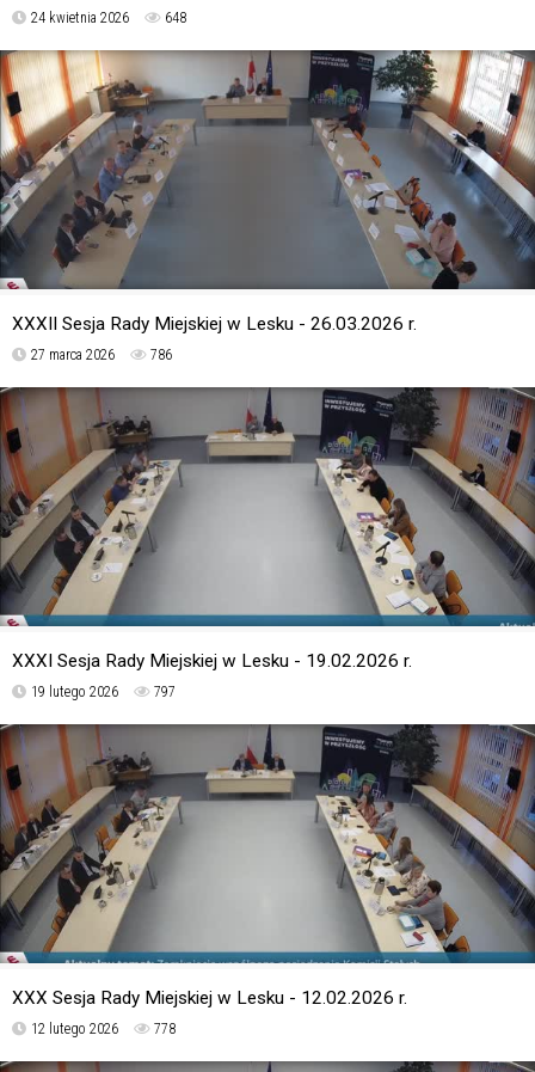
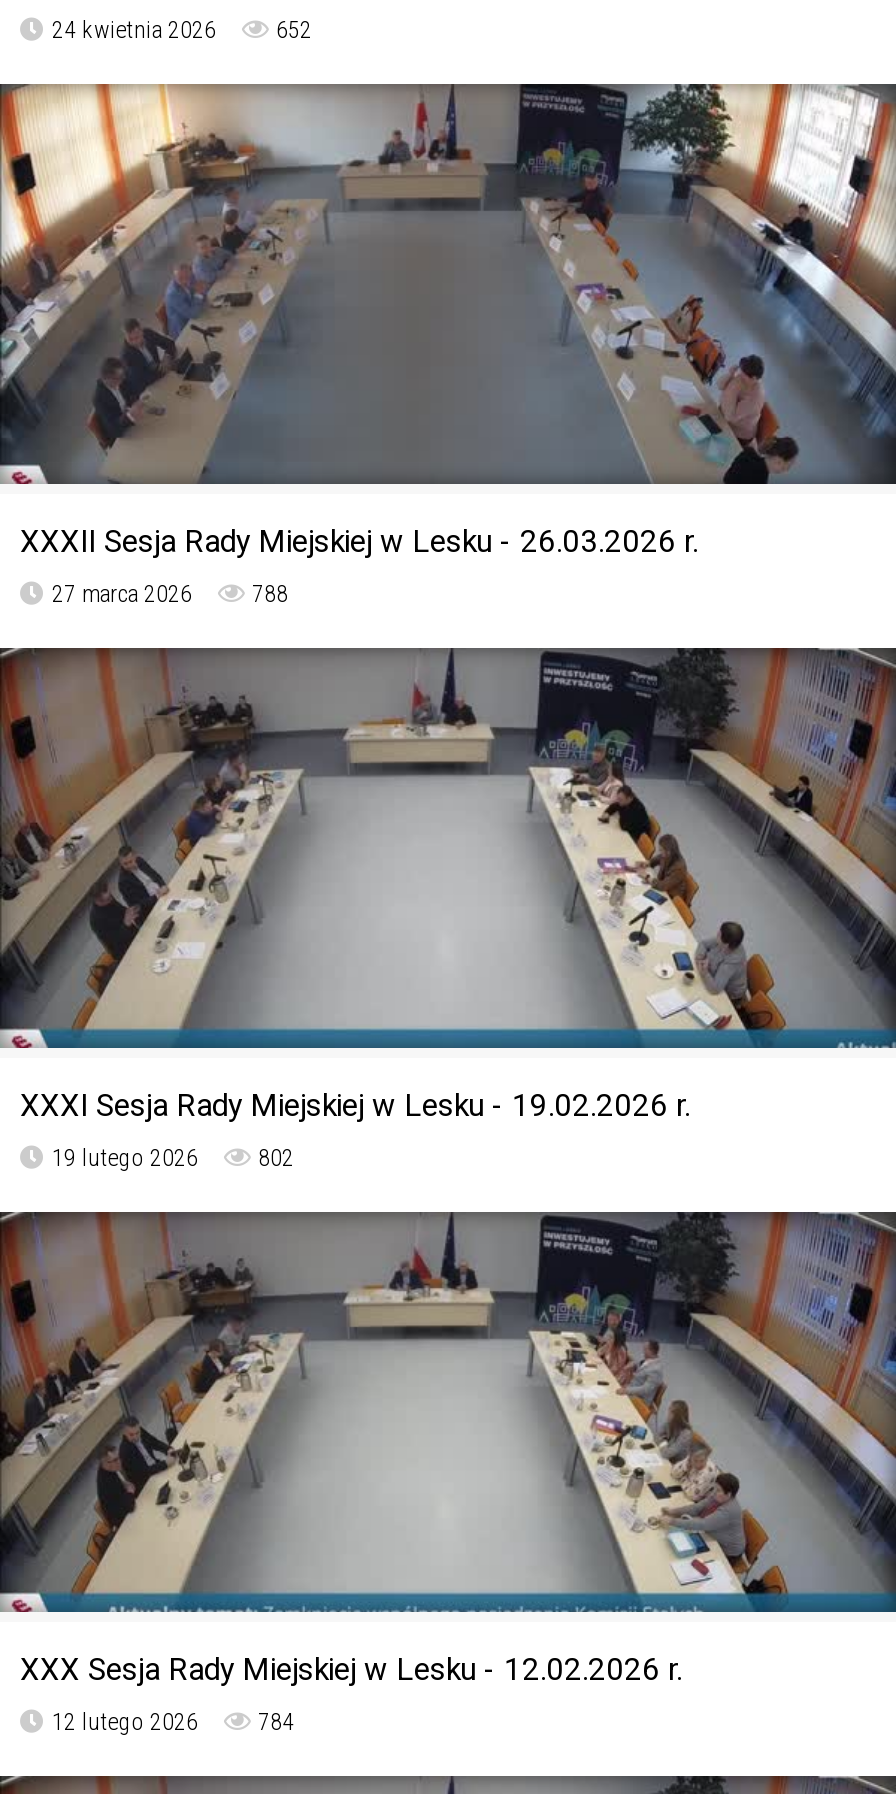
- 24 kwietnia 2026 648
+ 24 kwietnia 2026 652

- 27 marca 2026 786
+ 27 marca 2026 788

- 19 lutego 2026 797
+ 19 lutego 2026 802

- 12 lutego 2026 778
+ 12 lutego 2026 784
